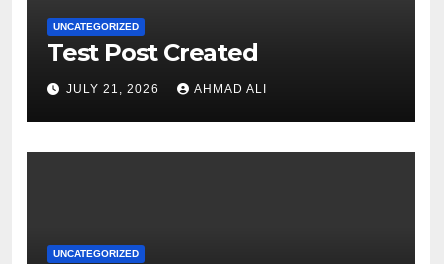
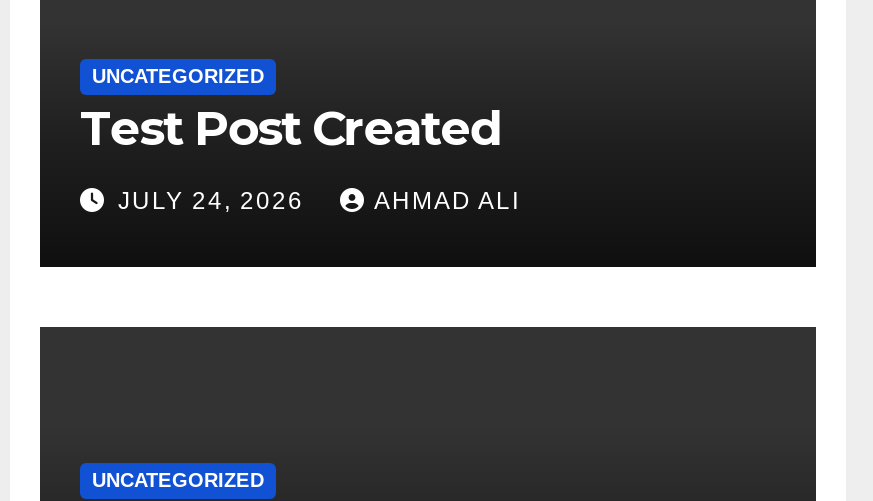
- JULY 21, 2026
+ JULY 24, 2026
